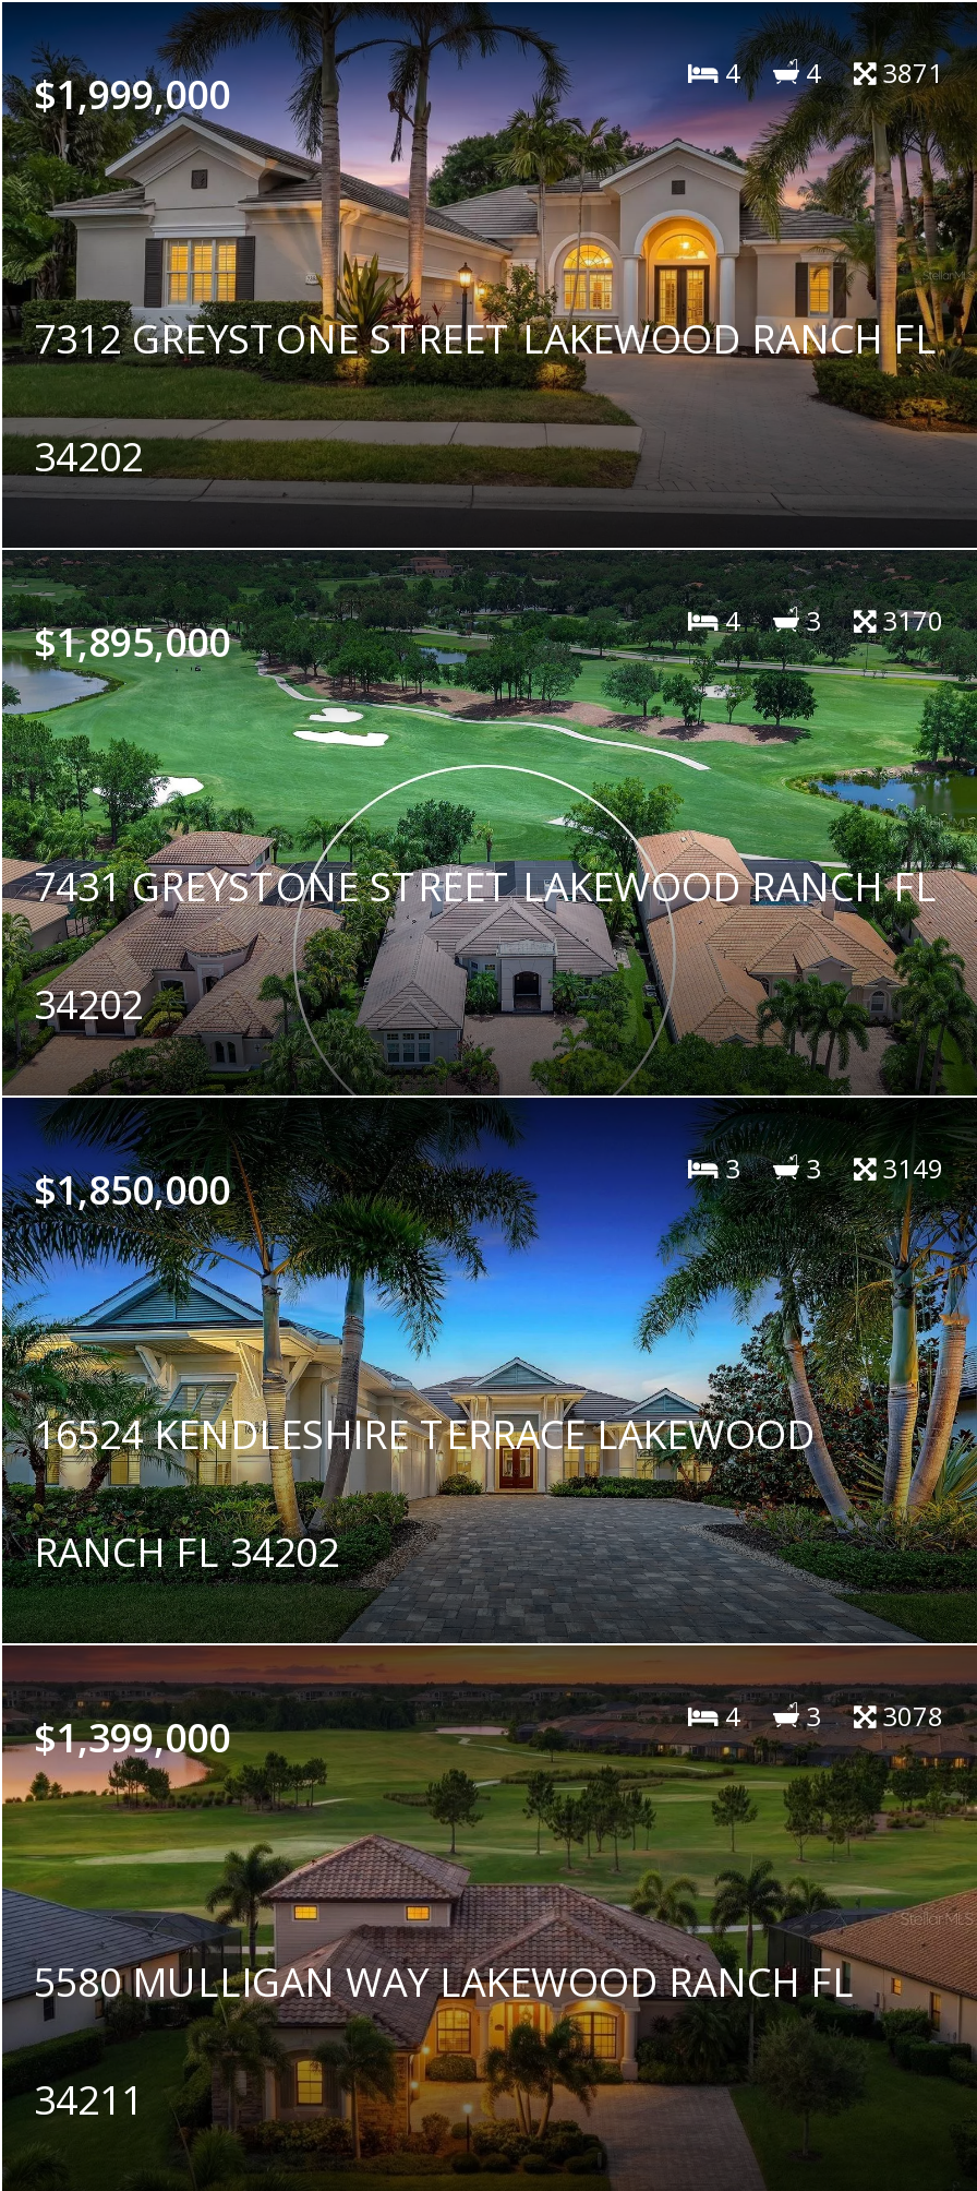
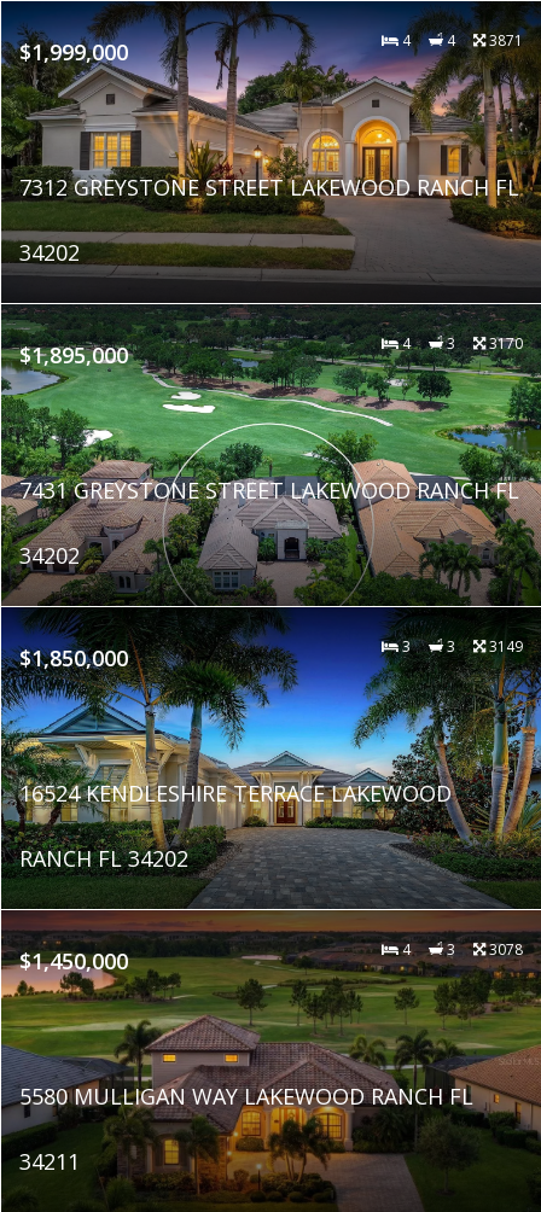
- $1,399,000
+ $1,450,000
